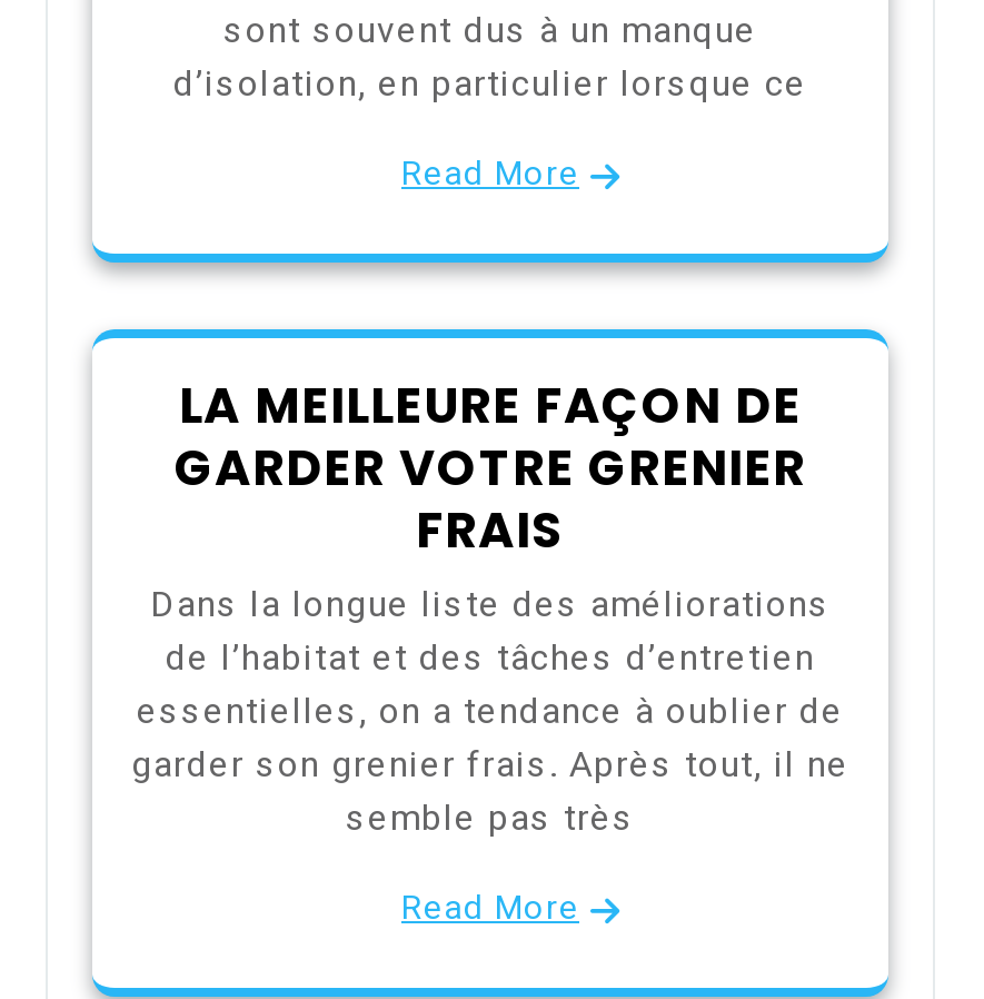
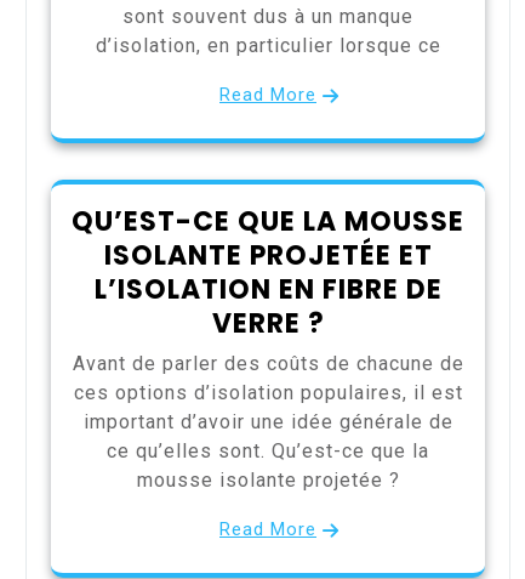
- LA MEILLEURE FAÇON DE
- GARDER VOTRE GRENIER
- FRAIS
- Dans la longue liste des améliorations
- de l’habitat et des tâches d’entretien
- essentielles, on a tendance à oublier de
- garder son grenier frais. Après tout, il ne
- semble pas très
+ QU’EST-CE QUE LA MOUSSE
+ ISOLANTE PROJETÉE ET
+ L’ISOLATION EN FIBRE DE
+ VERRE ?
+ Avant de parler des coûts de chacune de
+ ces options d’isolation populaires, il est
+ important d’avoir une idée générale de
+ ce qu’elles sont. Qu’est-ce que la
+ mousse isolante projetée ?
